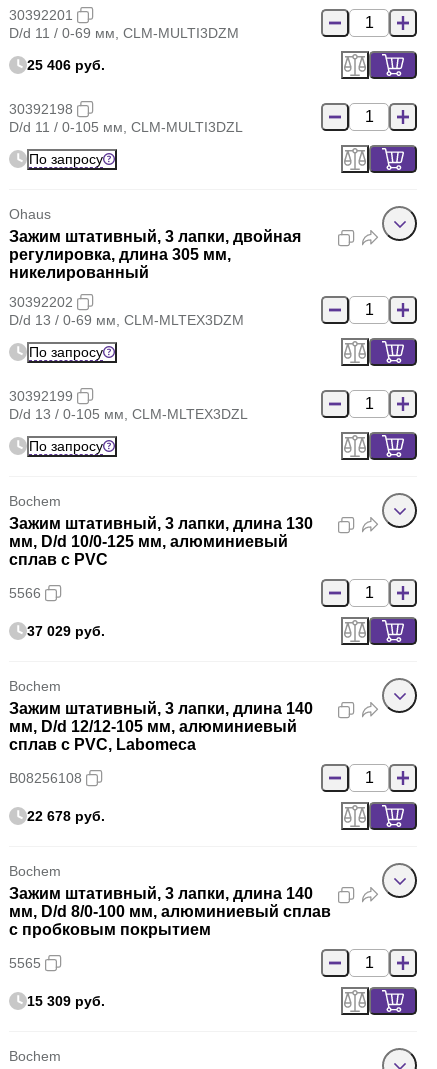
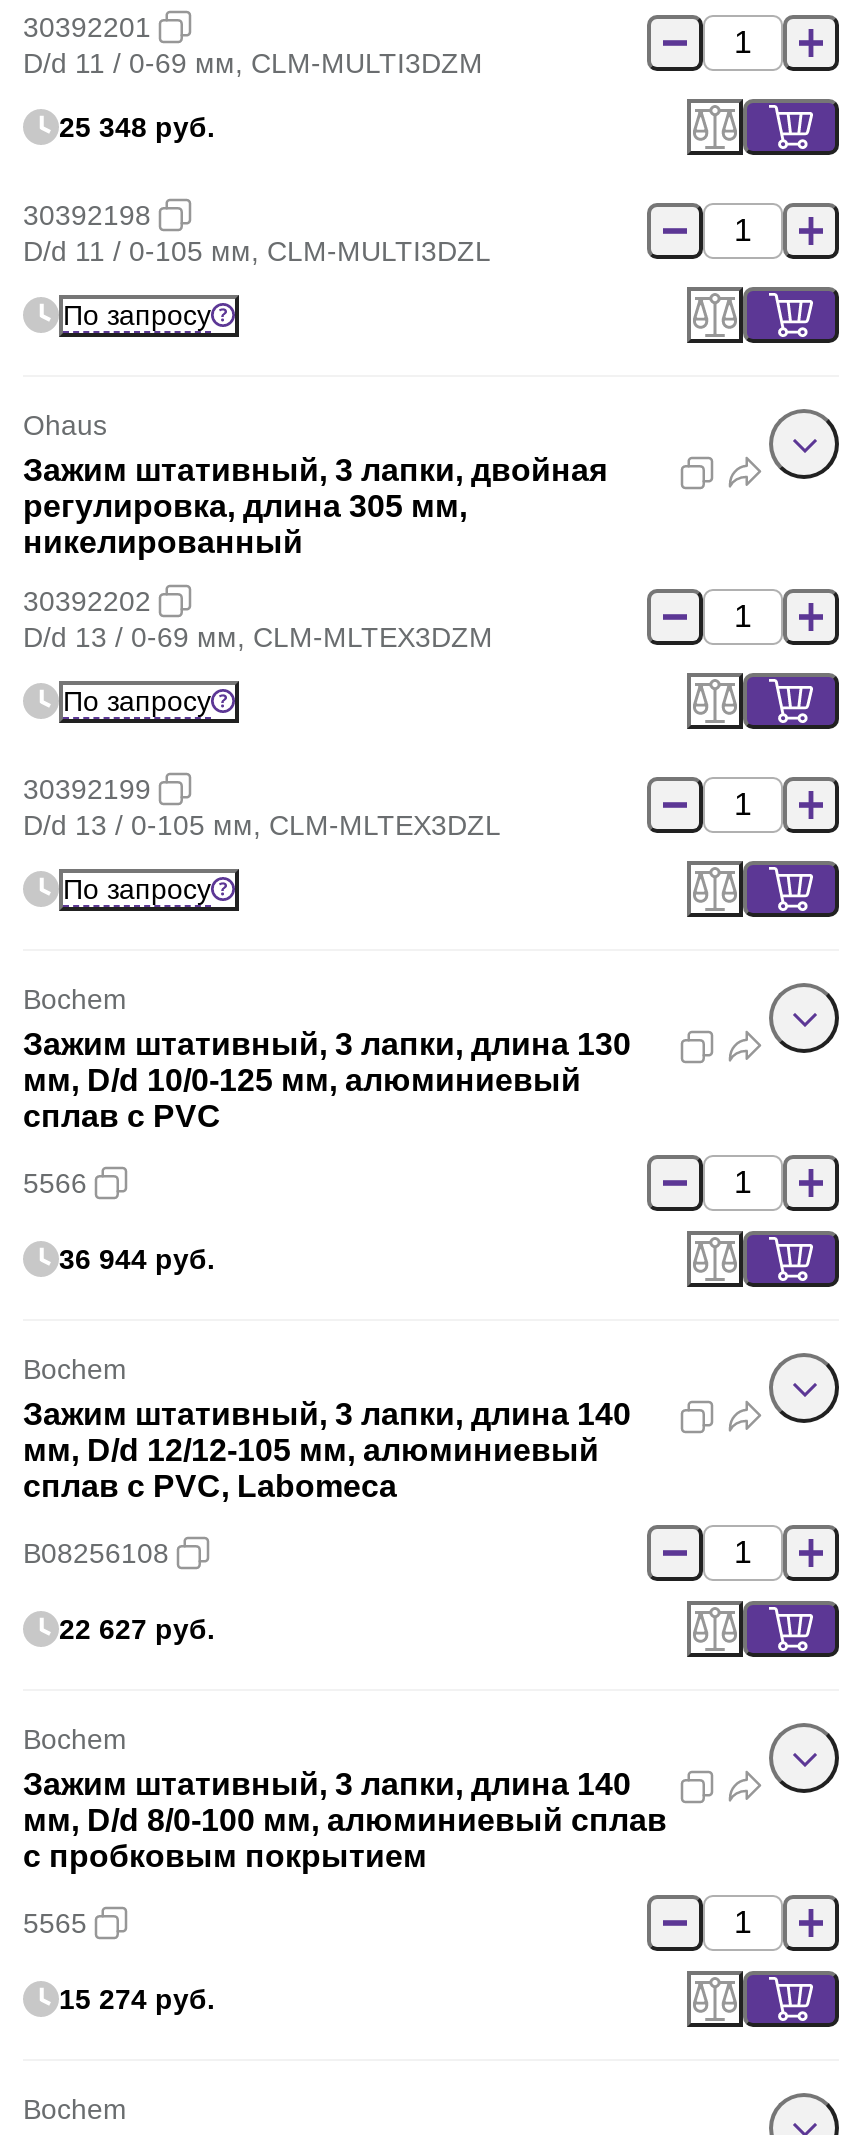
- 25 406 руб.
+ 25 348 руб.

- 37 029 руб.
+ 36 944 руб.

- 22 678 руб.
+ 22 627 руб.

- 15 309 руб.
+ 15 274 руб.
